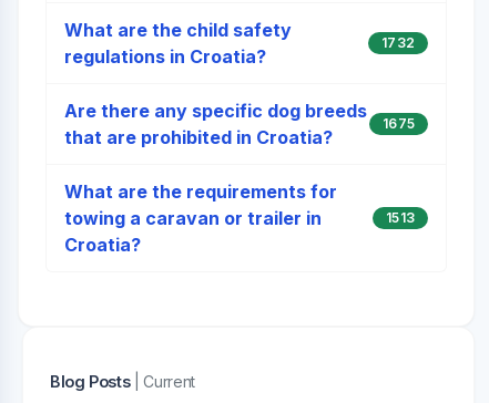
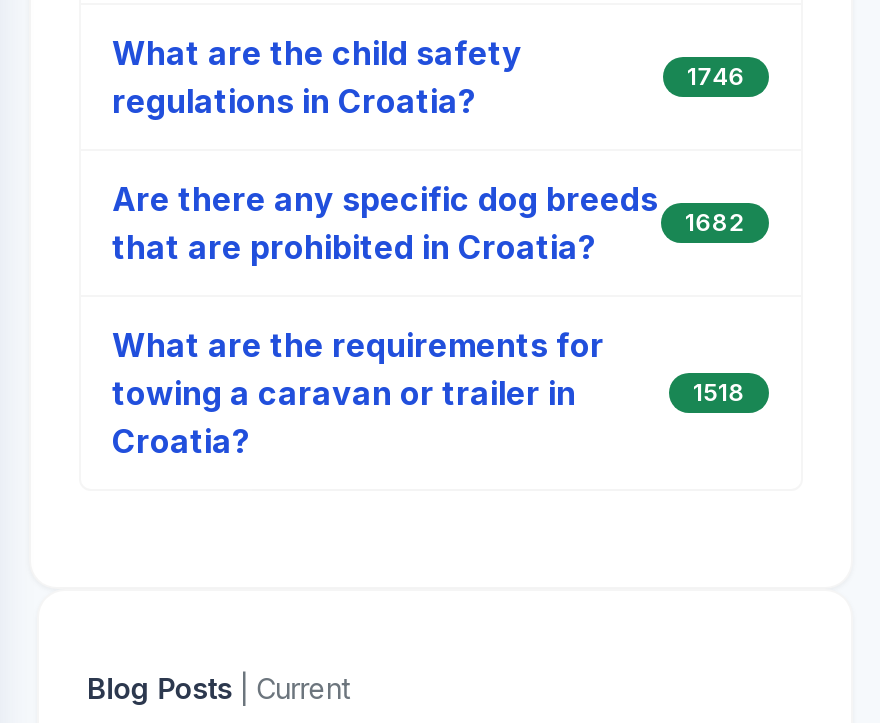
- 1732
+ 1746

- 1675
+ 1682

- 1513
+ 1518
